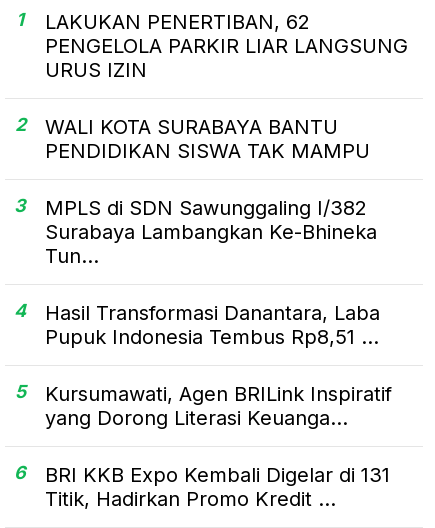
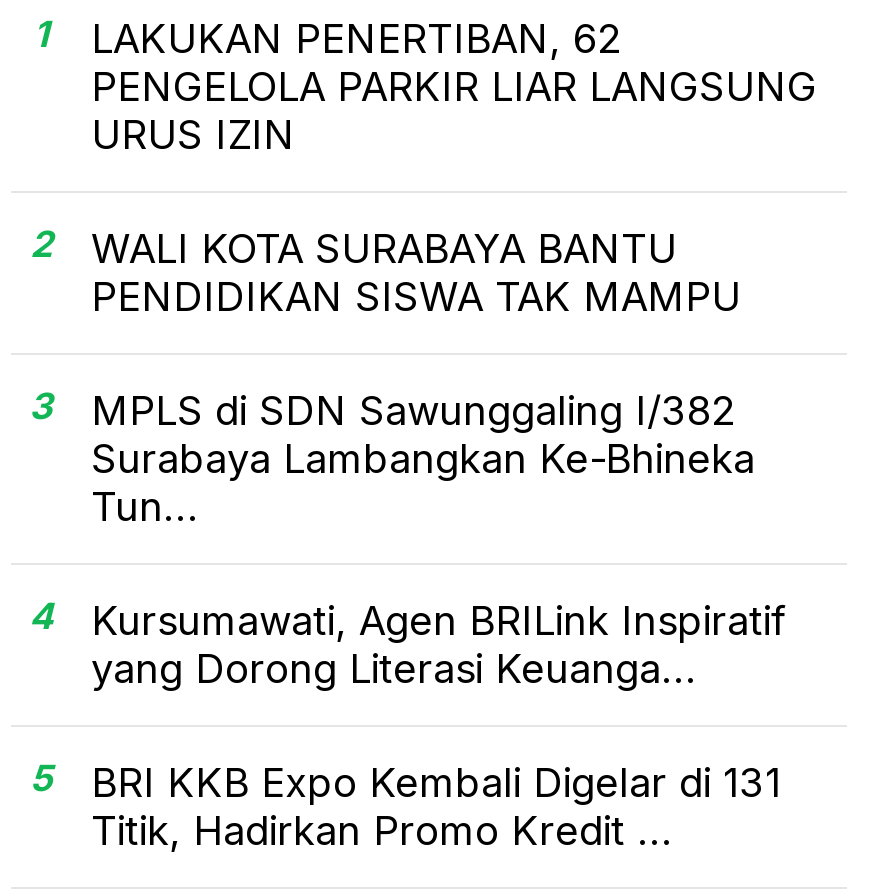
- Hasil Transformasi Danantara, Laba
- Pupuk Indonesia Tembus Rp8,51 ...
- 5

- 6 BRI KKB Expo Kembali Digelar di 131
+ 5 BRI KKB Expo Kembali Digelar di 131
